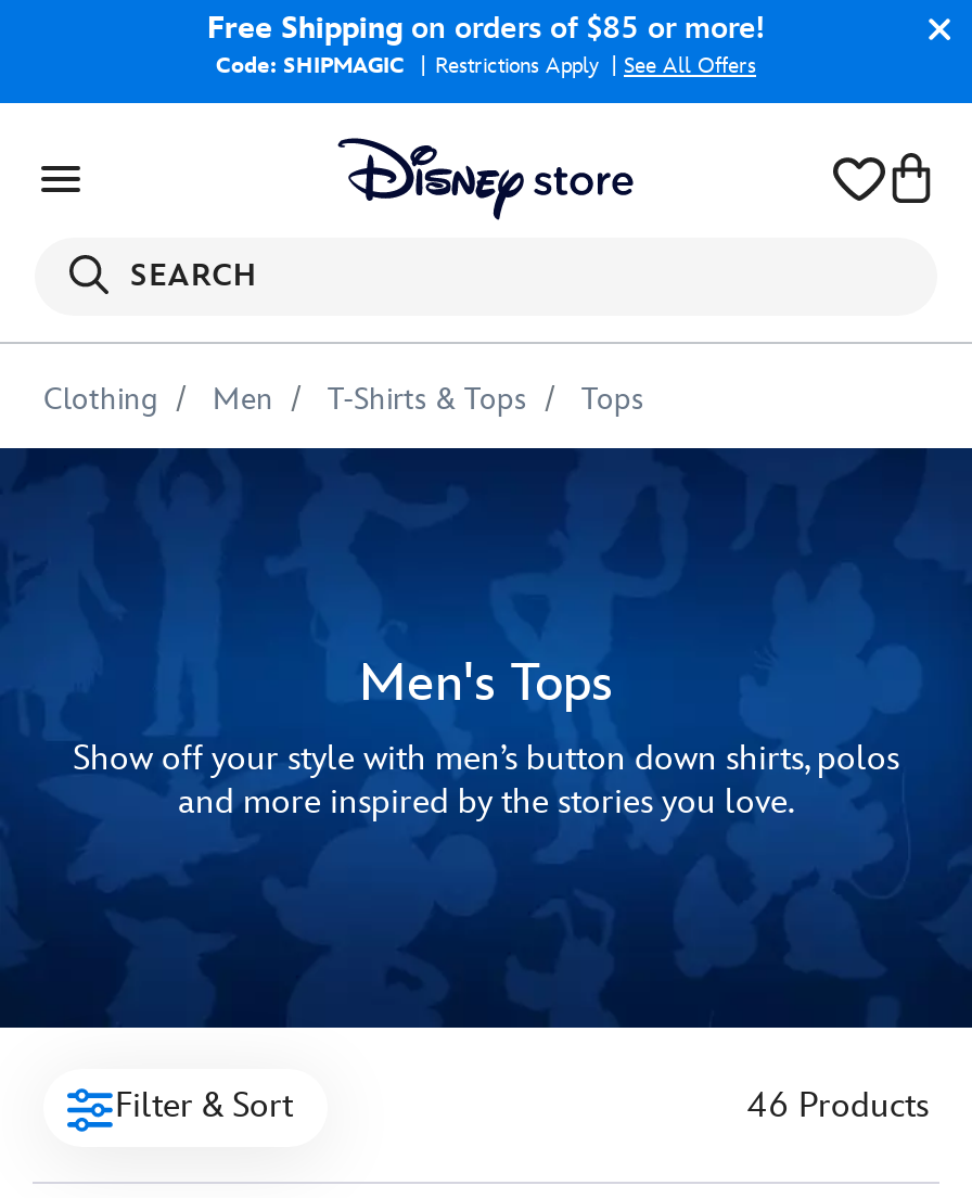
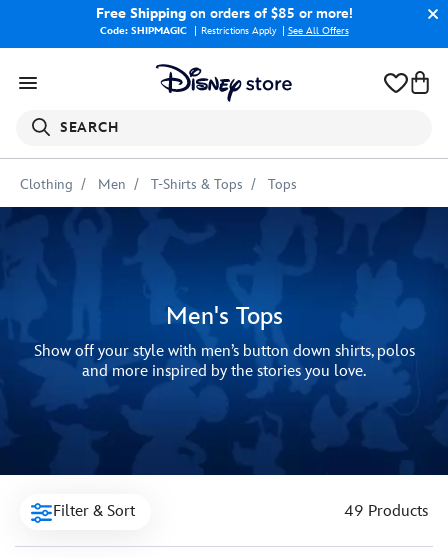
- 46 Products
+ 49 Products
